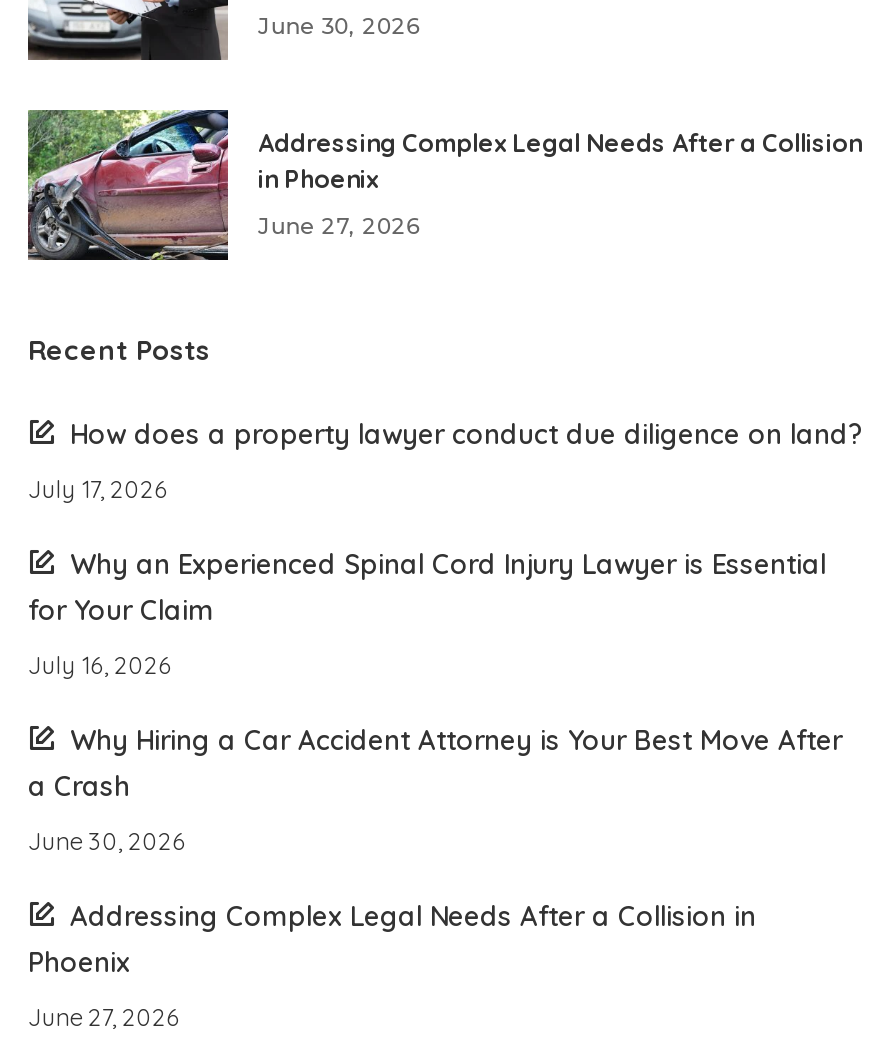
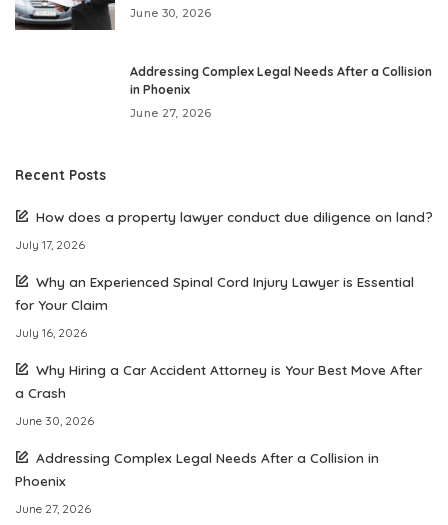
- [image]
